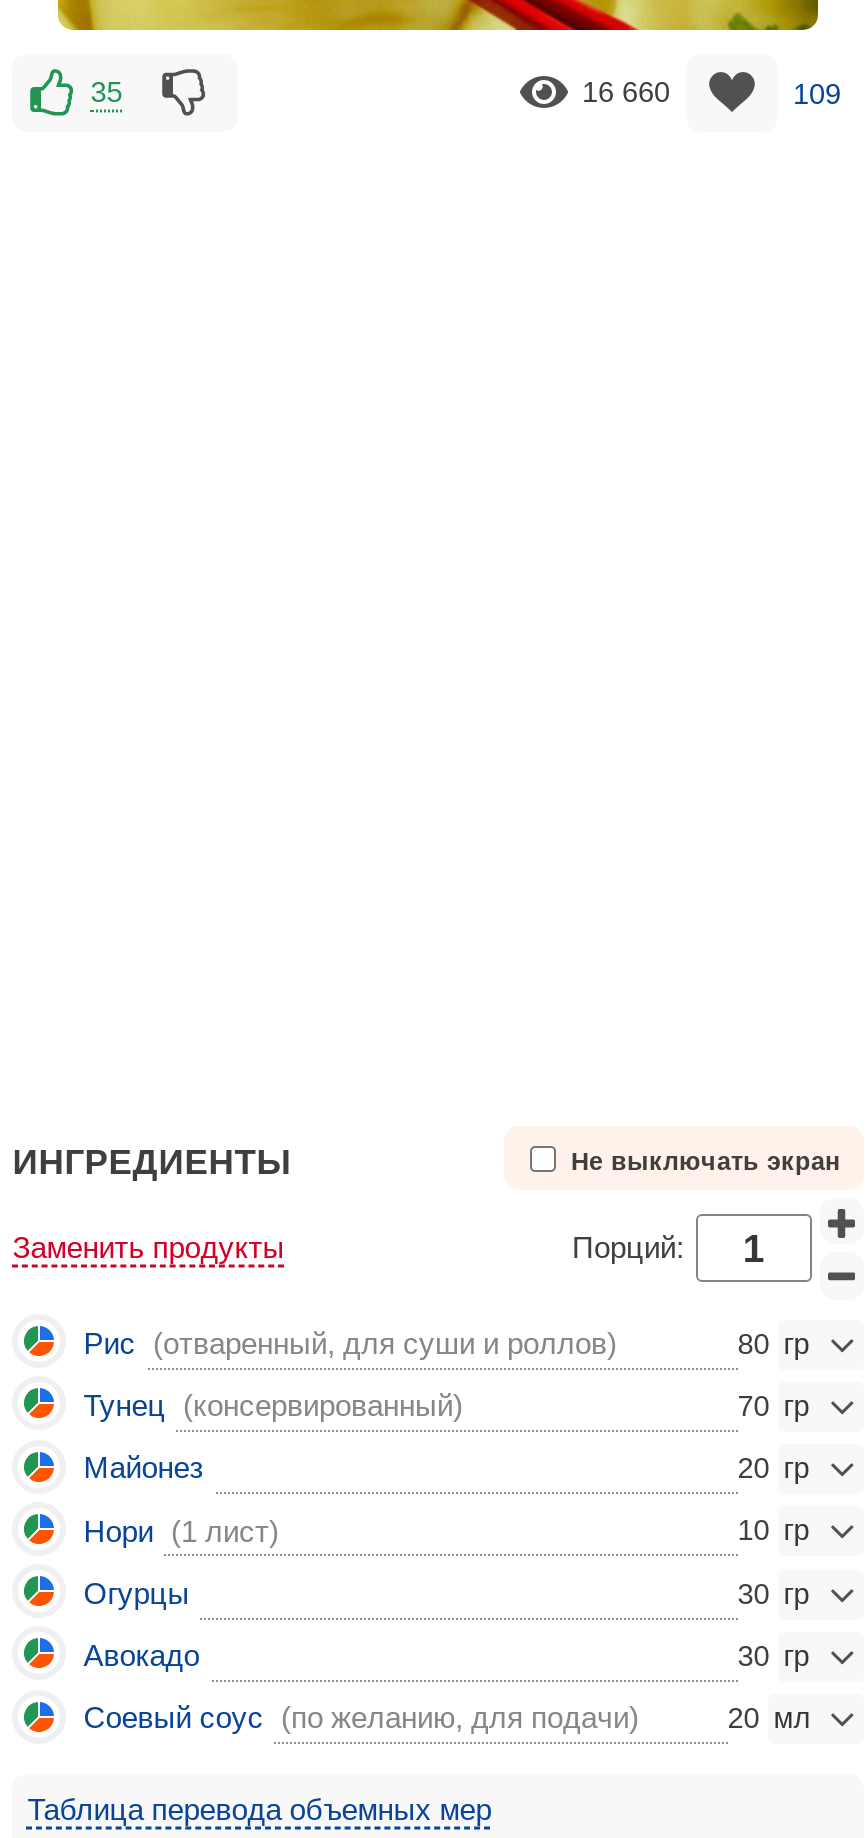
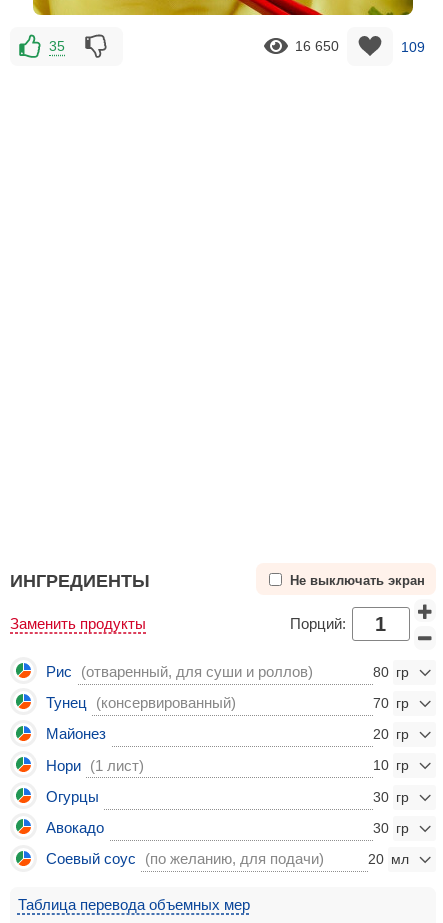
- 16 660
+ 16 650
